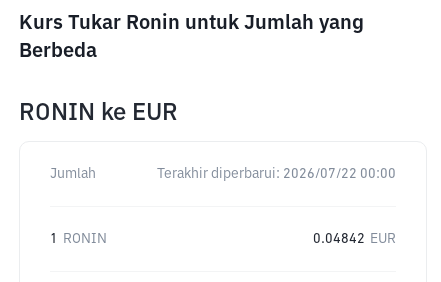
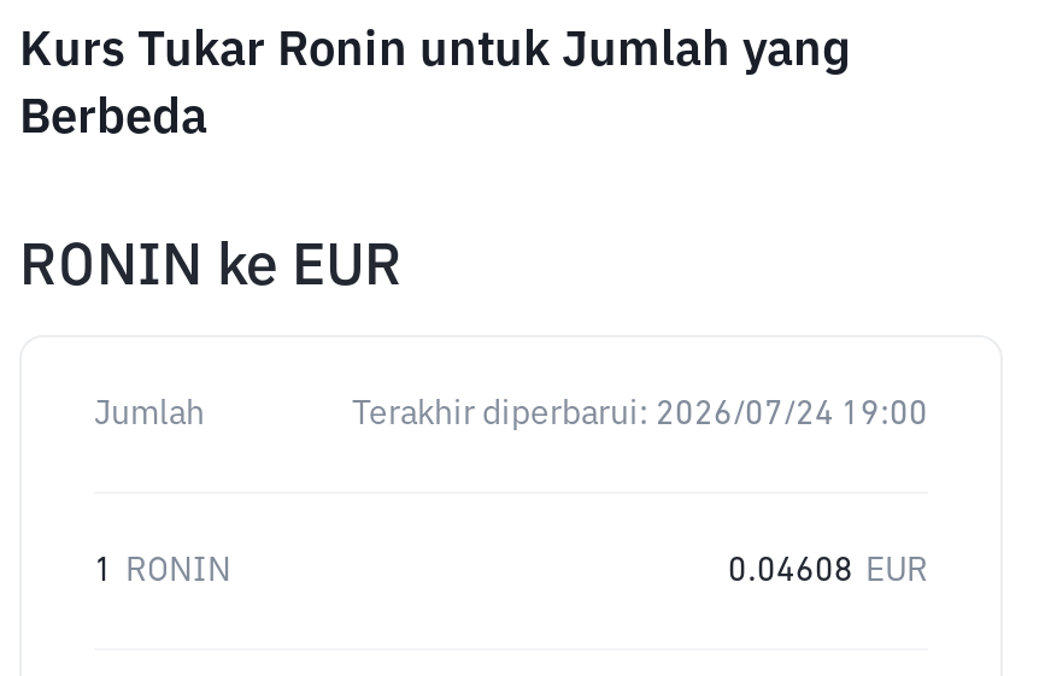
- Terakhir diperbarui: 2026/07/22 00:00
+ Terakhir diperbarui: 2026/07/24 19:00

- 0.04842 EUR
+ 0.04608 EUR
